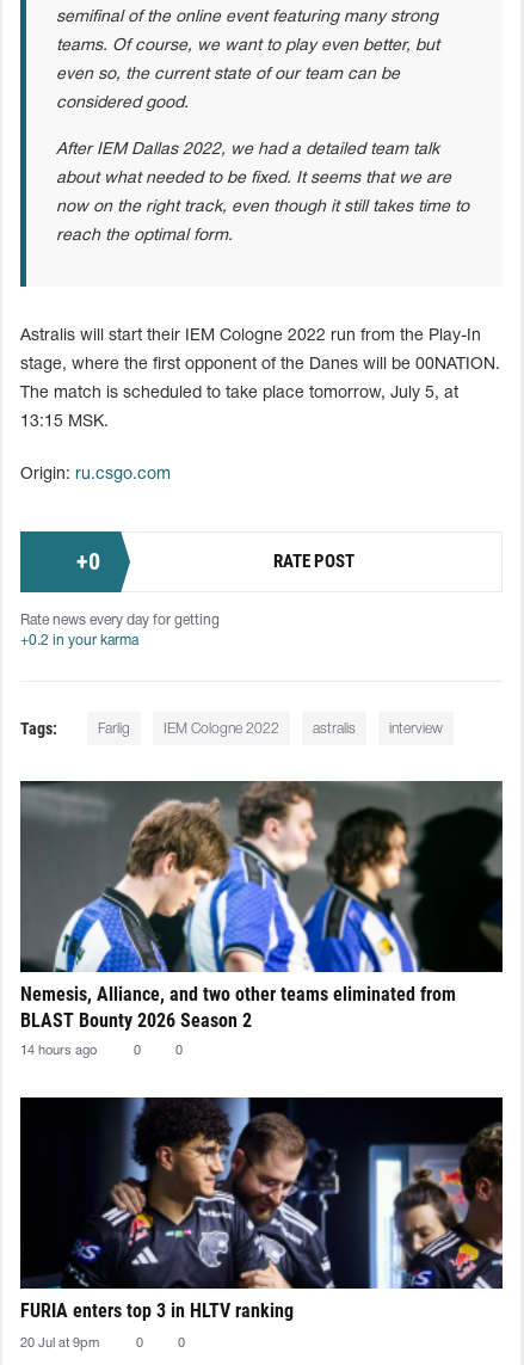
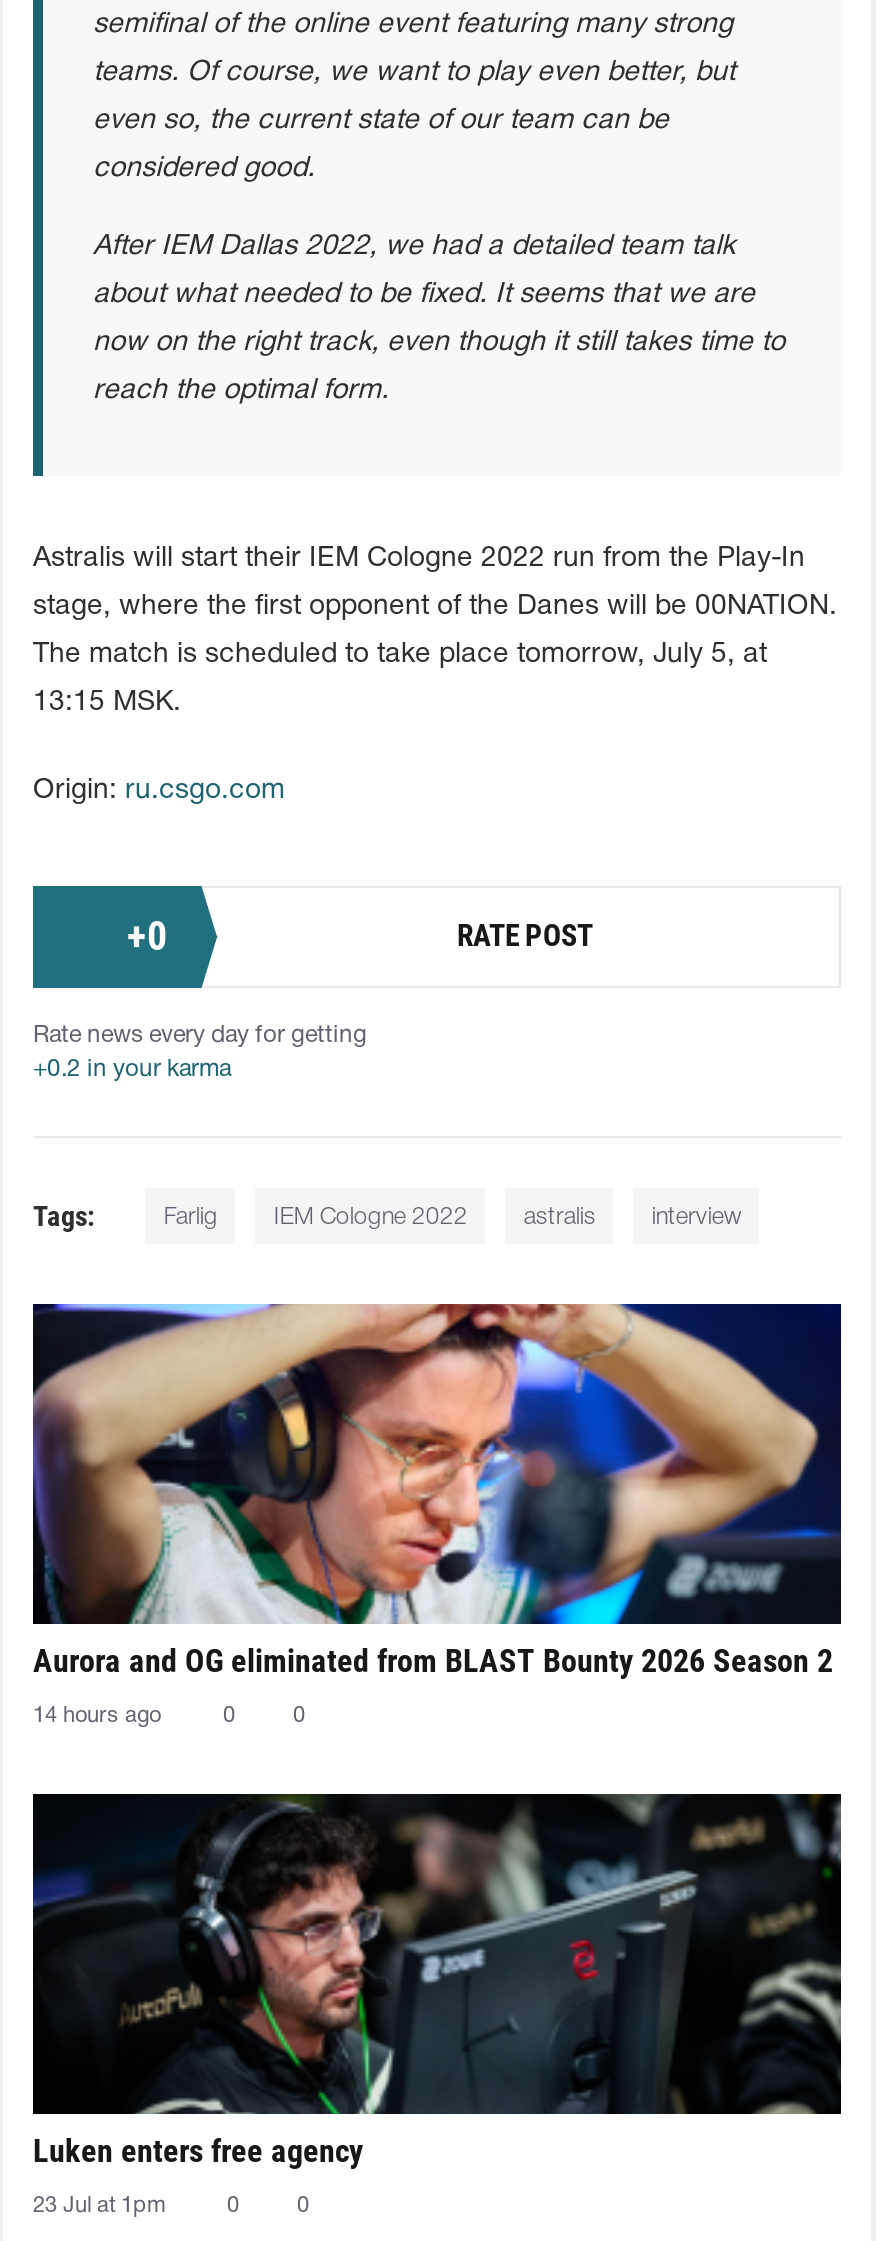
- [image]
- Nemesis, Alliance, and two other teams eliminated from
- BLAST Bounty 2026 Season 2
+ [image]
+ Aurora and OG eliminated from BLAST Bounty 2026 Season 2

- [image]
- FURIA enters top 3 in HLTV ranking
+ [image]
+ Luken enters free agency

- 20 Jul at 9pm
+ 23 Jul at 1pm
